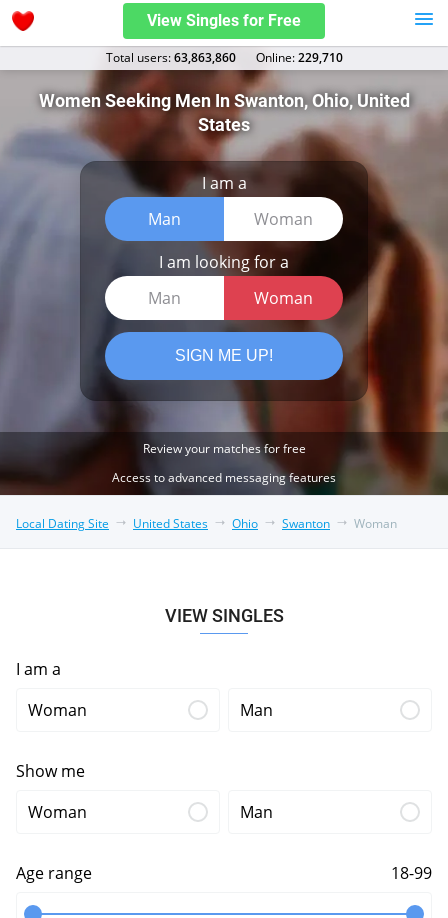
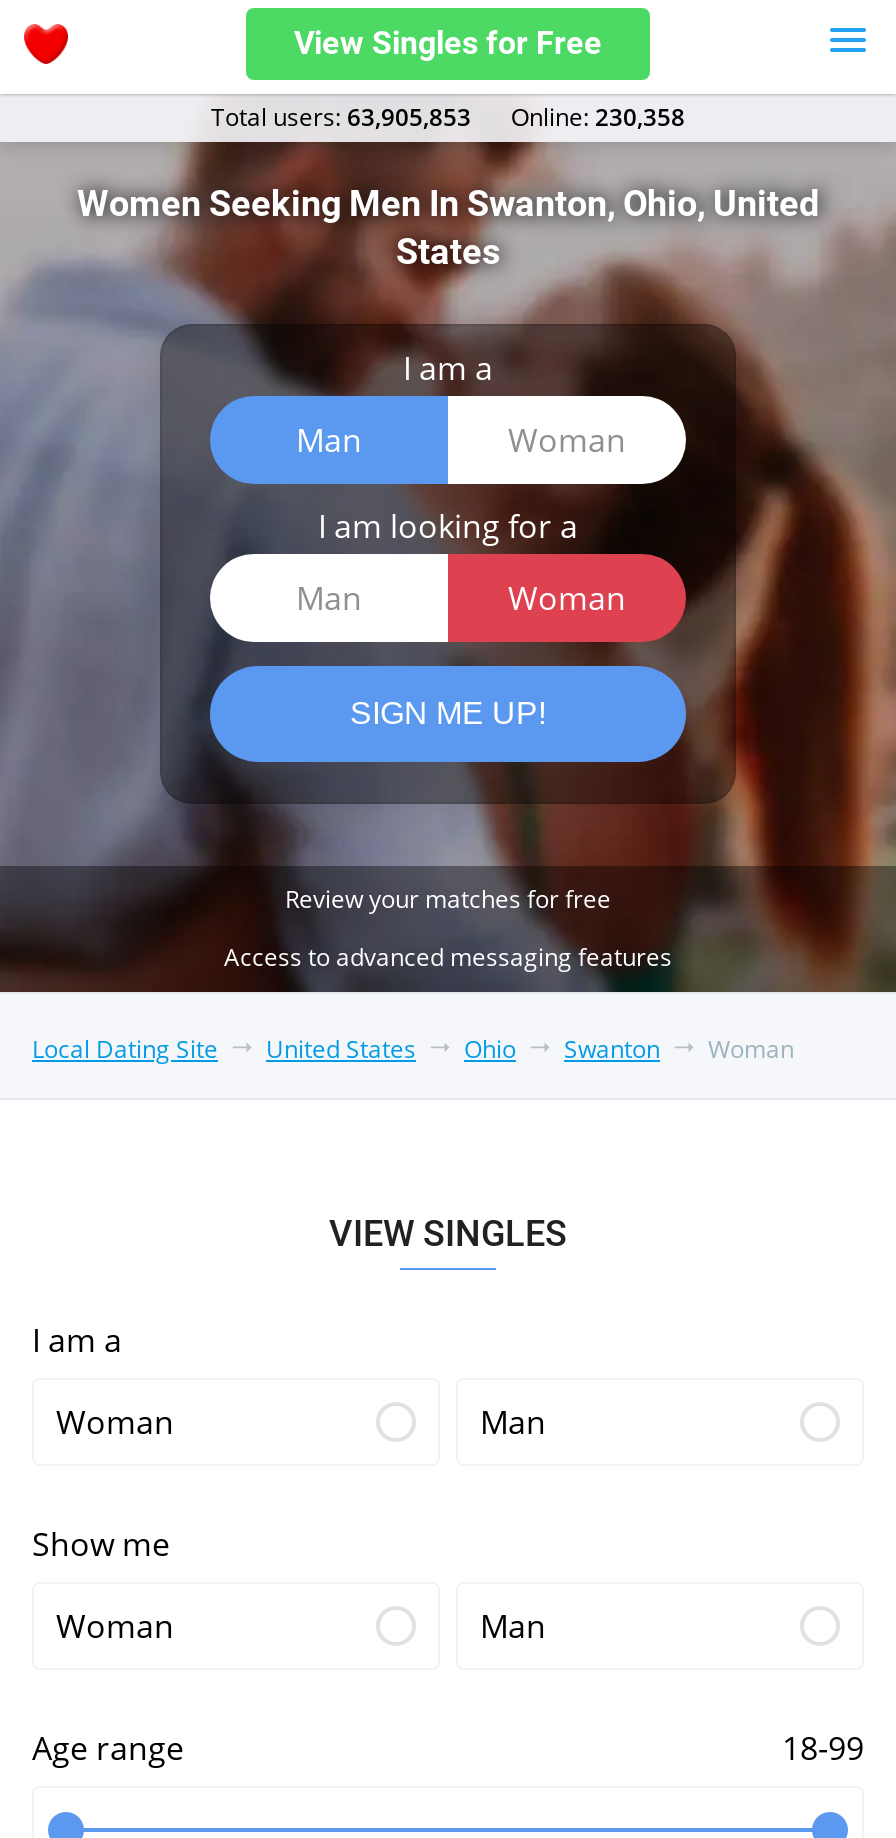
- Total users: 63,863,860
+ Total users: 63,905,853

- Оnline: 229,710
+ Оnline: 230,358
